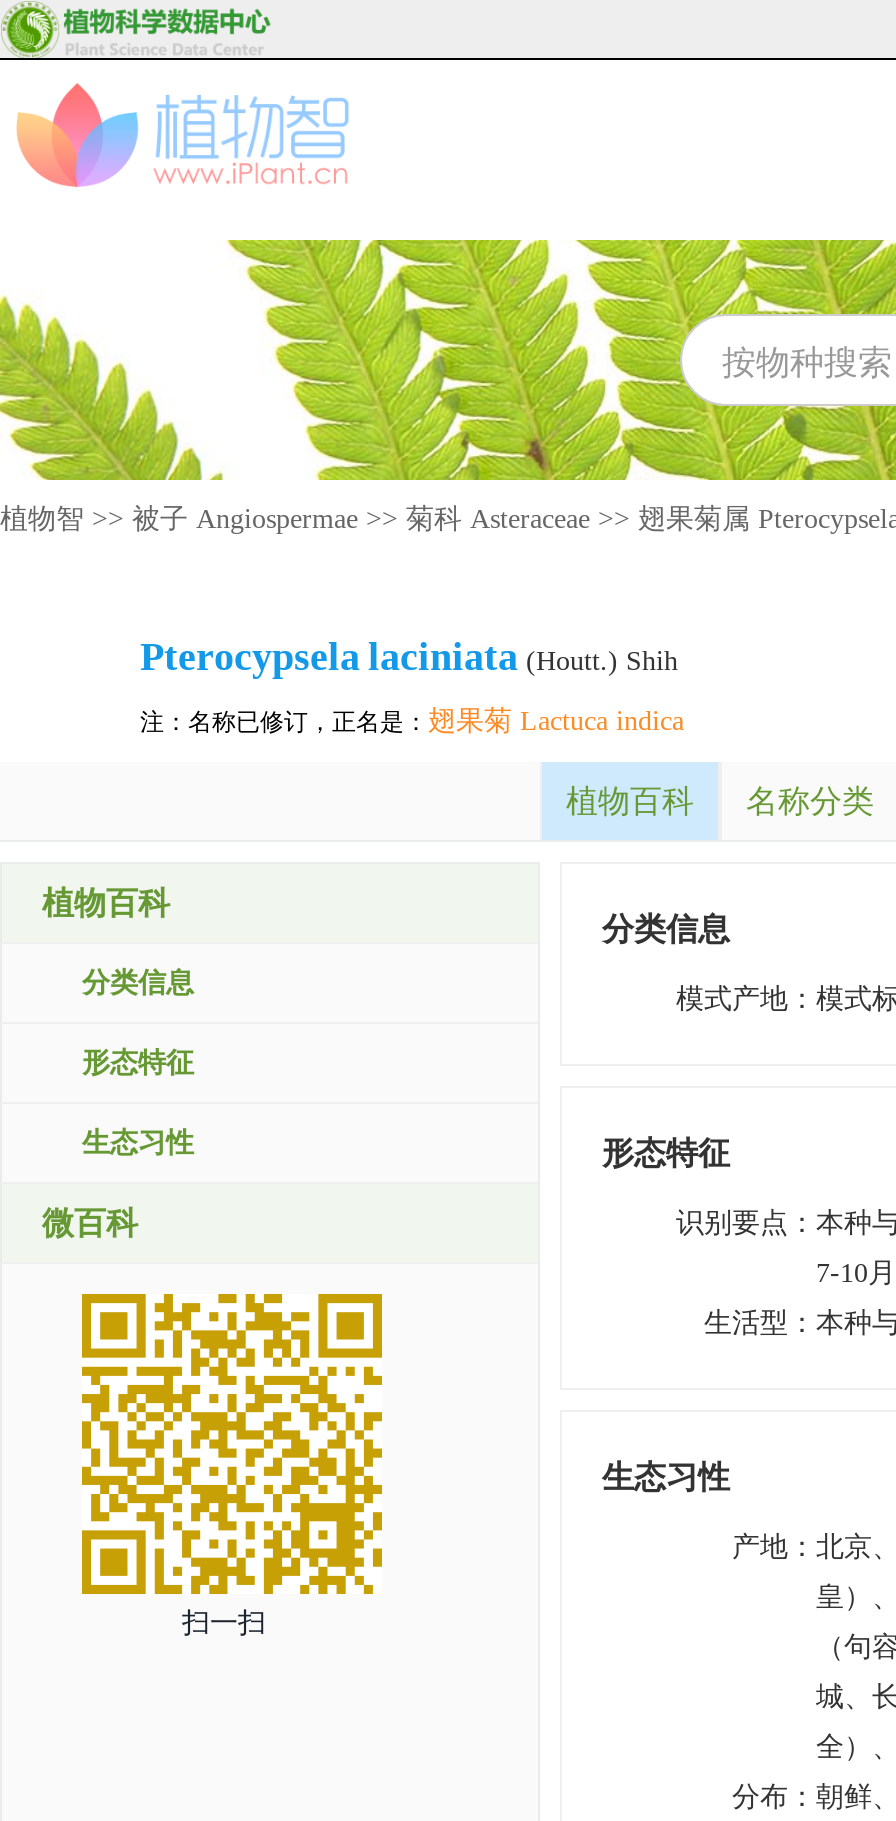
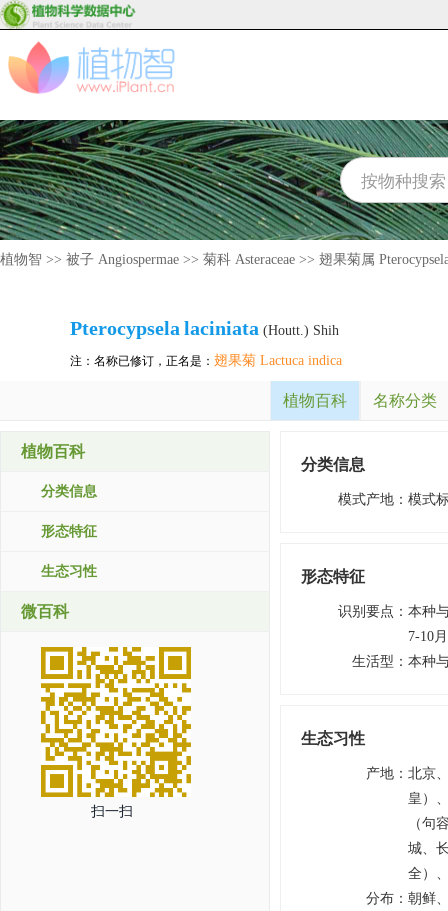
- [image]
+ [image]
